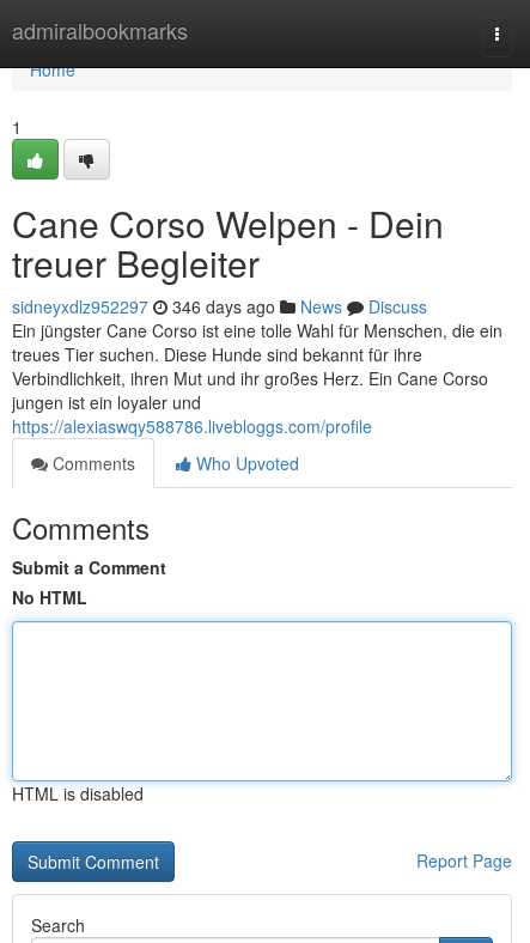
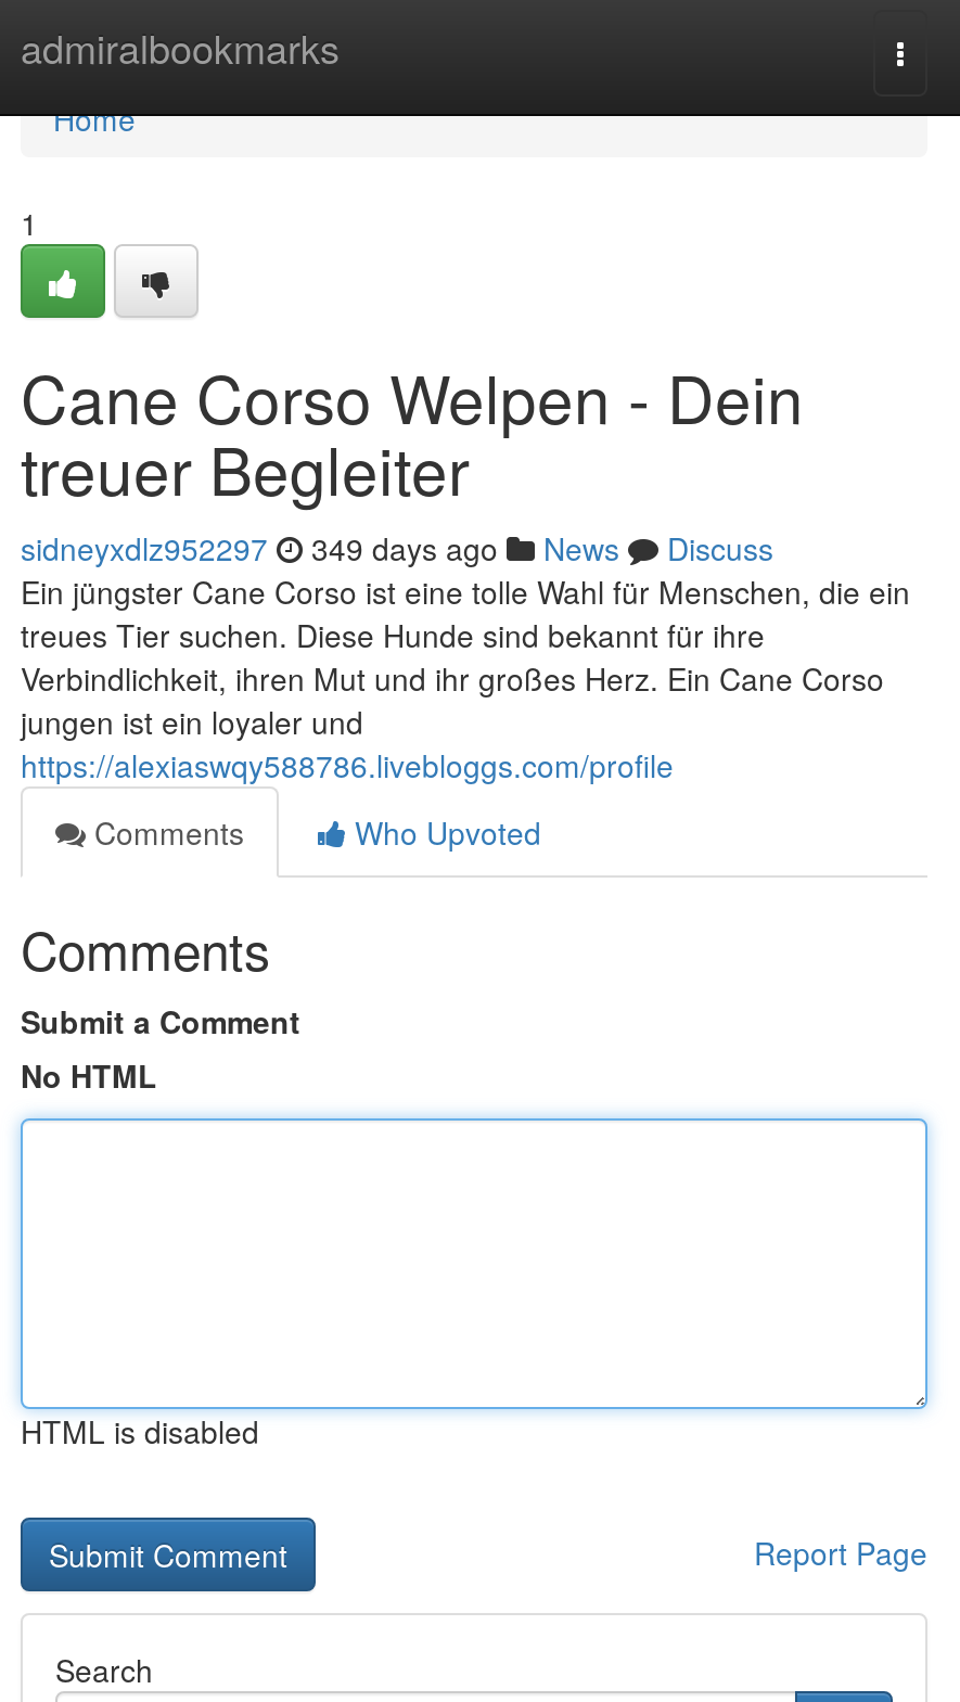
- sidneyxdlz952297 346 days ago News Discuss
+ sidneyxdlz952297 349 days ago News Discuss
